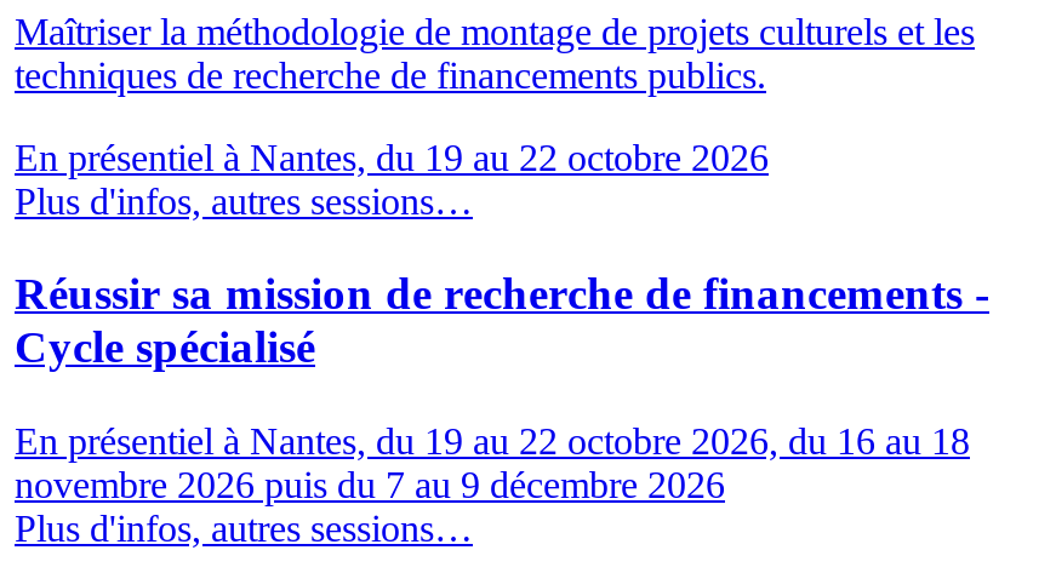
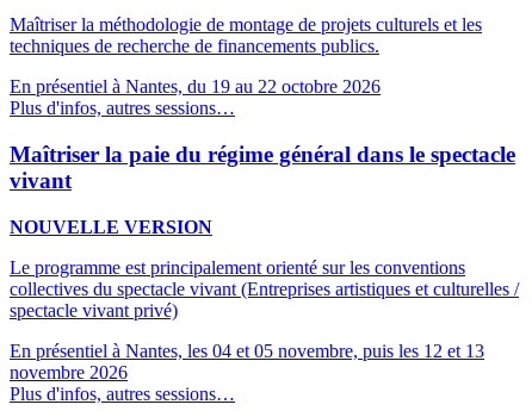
- Réussir sa mission de recherche de financements -
- Cycle spécialisé
- En présentiel à Nantes, du 19 au 22 octobre 2026, du 16 au 18
- novembre 2026 puis du 7 au 9 décembre 2026
+ Maîtriser la paie du régime général dans le spectacle
+ vivant
+ NOUVELLE VERSION
+ Le programme est principalement orienté sur les conventions
+ collectives du spectacle vivant (Entreprises artistiques et culturelles /
+ spectacle vivant privé)
+ En présentiel à Nantes, les 04 et 05 novembre, puis les 12 et 13
+ novembre 2026
